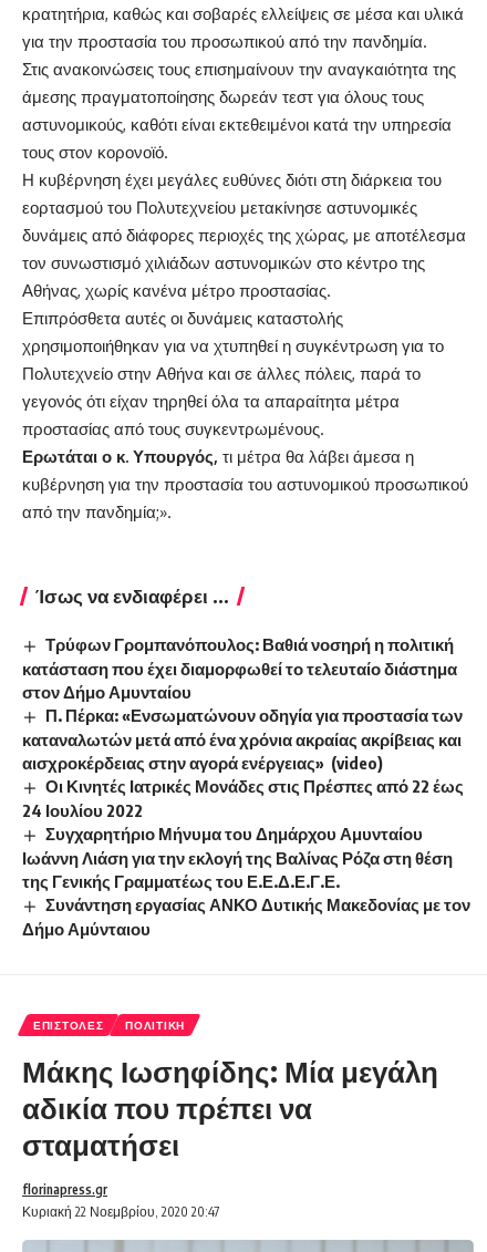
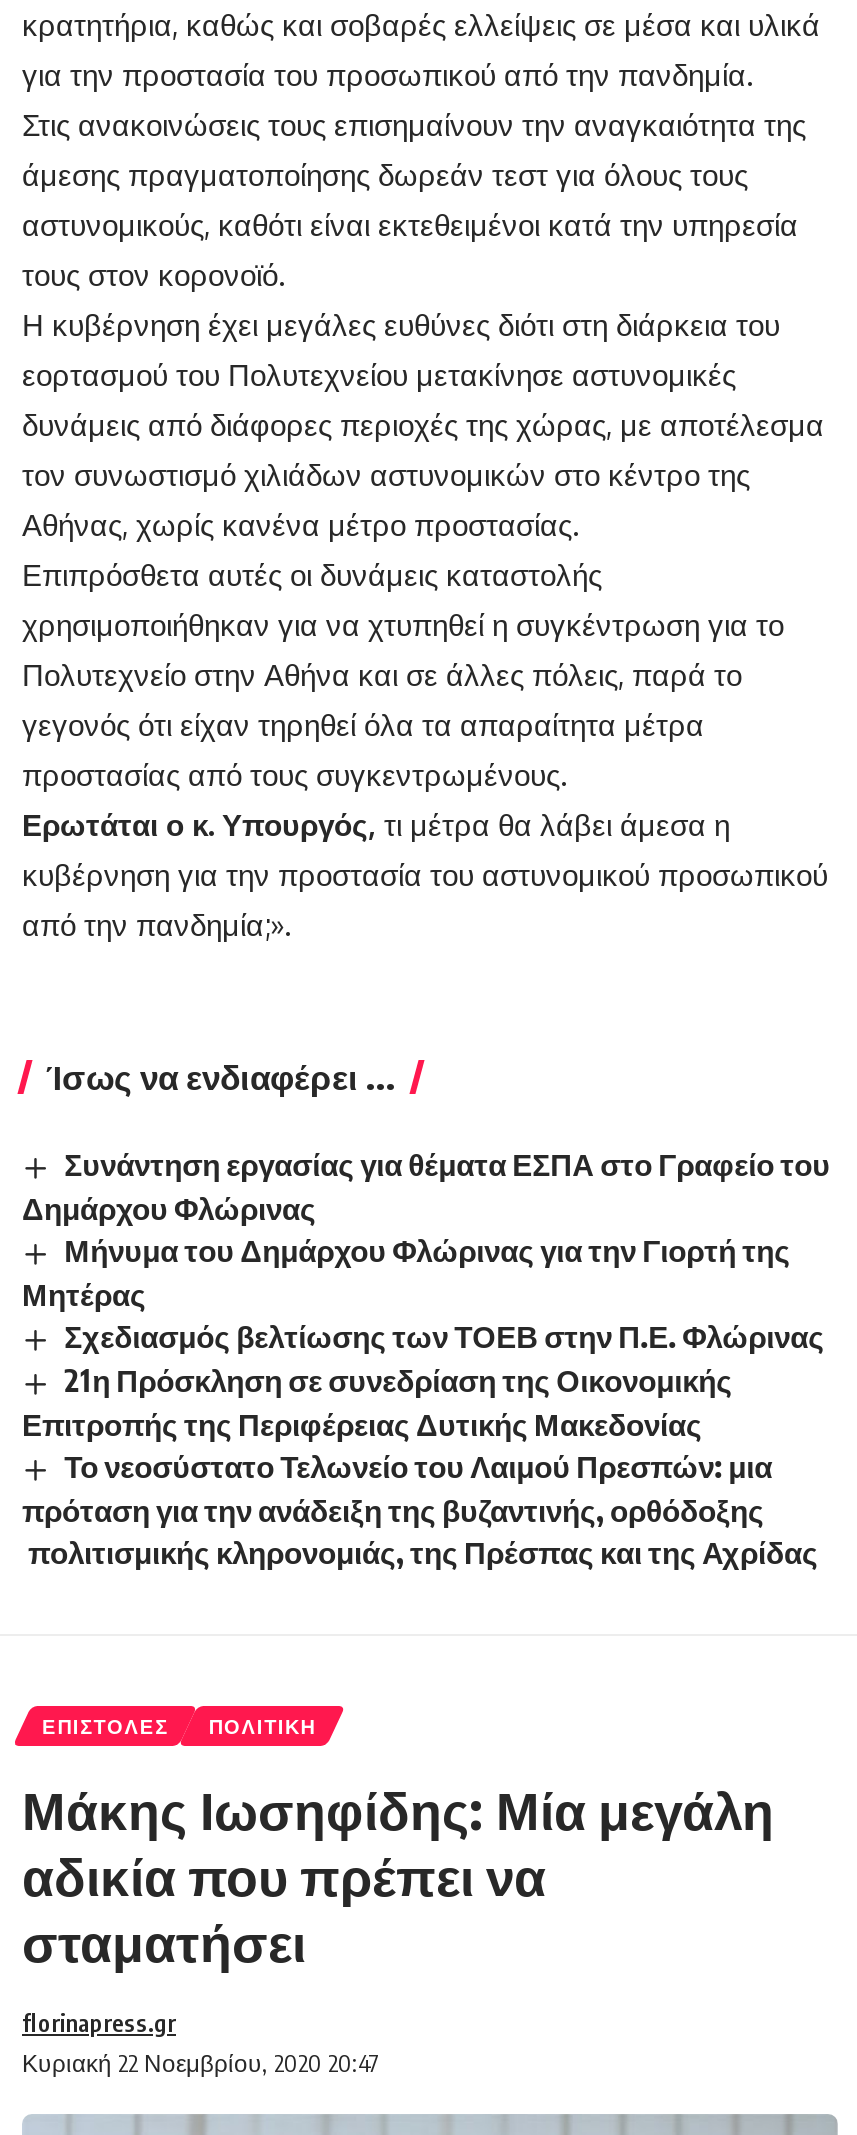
- Τρύφων Γρομπανόπουλος: Βαθιά νοσηρή η πολιτική
- κατάσταση που έχει διαμορφωθεί το τελευταίο διάστημα
- στον Δήμο Αμυνταίου
- Π. Πέρκα: «Ενσωματώνουν οδηγία για προστασία των
- καταναλωτών μετά από ένα χρόνια ακραίας ακρίβειας και
- αισχροκέρδειας στην αγορά ενέργειας» (video)
- Οι Κινητές Ιατρικές Μονάδες στις Πρέσπες από 22 έως
- 24 Ιουλίου 2022
- Συγχαρητήριο Μήνυμα του Δημάρχου Αμυνταίου
- Ιωάννη Λιάση για την εκλογή της Βαλίνας Ρόζα στη θέση
- της Γενικής Γραμματέως του Ε.Ε.Δ.Ε.Γ.Ε.
- Συνάντηση εργασίας ΑΝΚΟ Δυτικής Μακεδονίας με τον
- Δήμο Αμύνταιου
+ Συνάντηση εργασίας για θέματα ΕΣΠΑ στο Γραφείο του
+ Δημάρχου Φλώρινας
+ Μήνυμα του Δημάρχου Φλώρινας για την Γιορτή της
+ Μητέρας
+ Σχεδιασμός βελτίωσης των ΤΟΕΒ στην Π.Ε. Φλώρινας
+ 21η Πρόσκληση σε συνεδρίαση της Οικονομικής
+ Επιτροπής της Περιφέρειας Δυτικής Μακεδονίας
+ Το νεοσύστατο Τελωνείο του Λαιμού Πρεσπών: μια
+ πρόταση για την ανάδειξη της βυζαντινής, ορθόδοξης
+ πολιτισμικής κληρονομιάς, της Πρέσπας και της Αχρίδας
